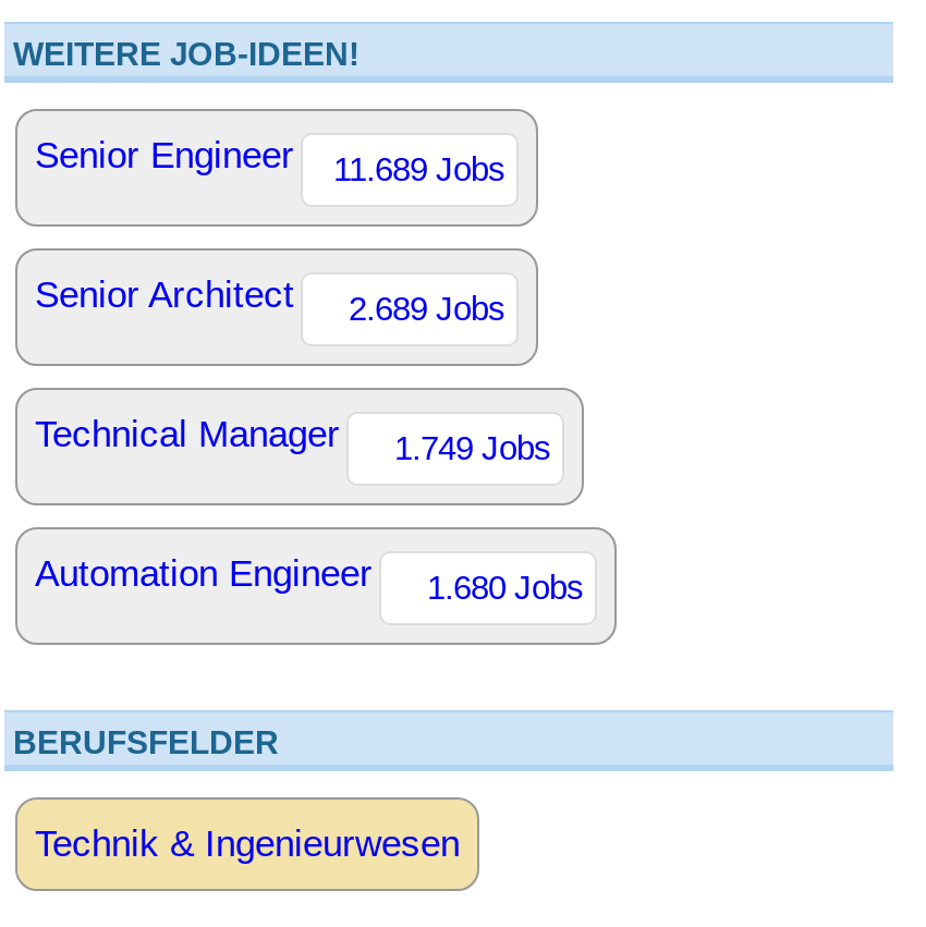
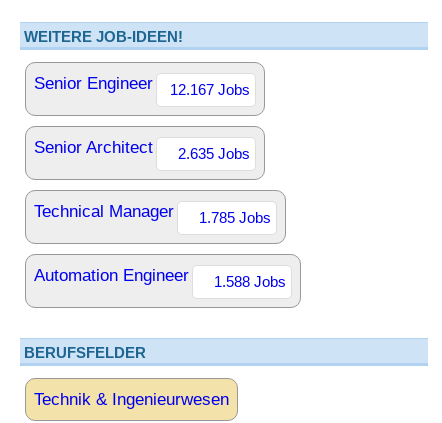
- Senior Engineer 11.689 Jobs
+ Senior Engineer 12.167 Jobs

- Senior Architect 2.689 Jobs
+ Senior Architect 2.635 Jobs

- Technical Manager 1.749 Jobs
+ Technical Manager 1.785 Jobs

- Automation Engineer 1.680 Jobs
+ Automation Engineer 1.588 Jobs
